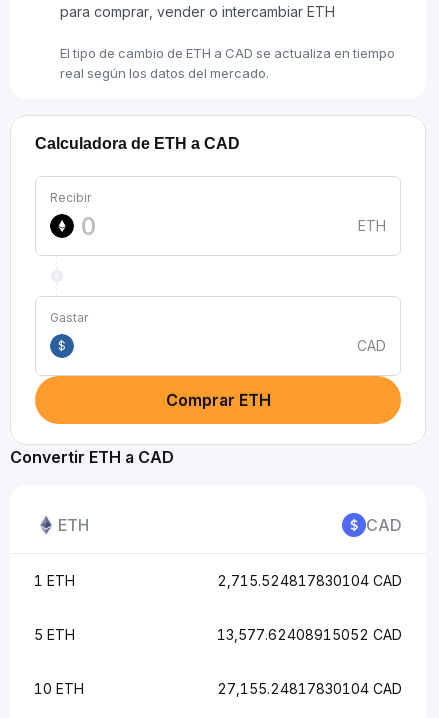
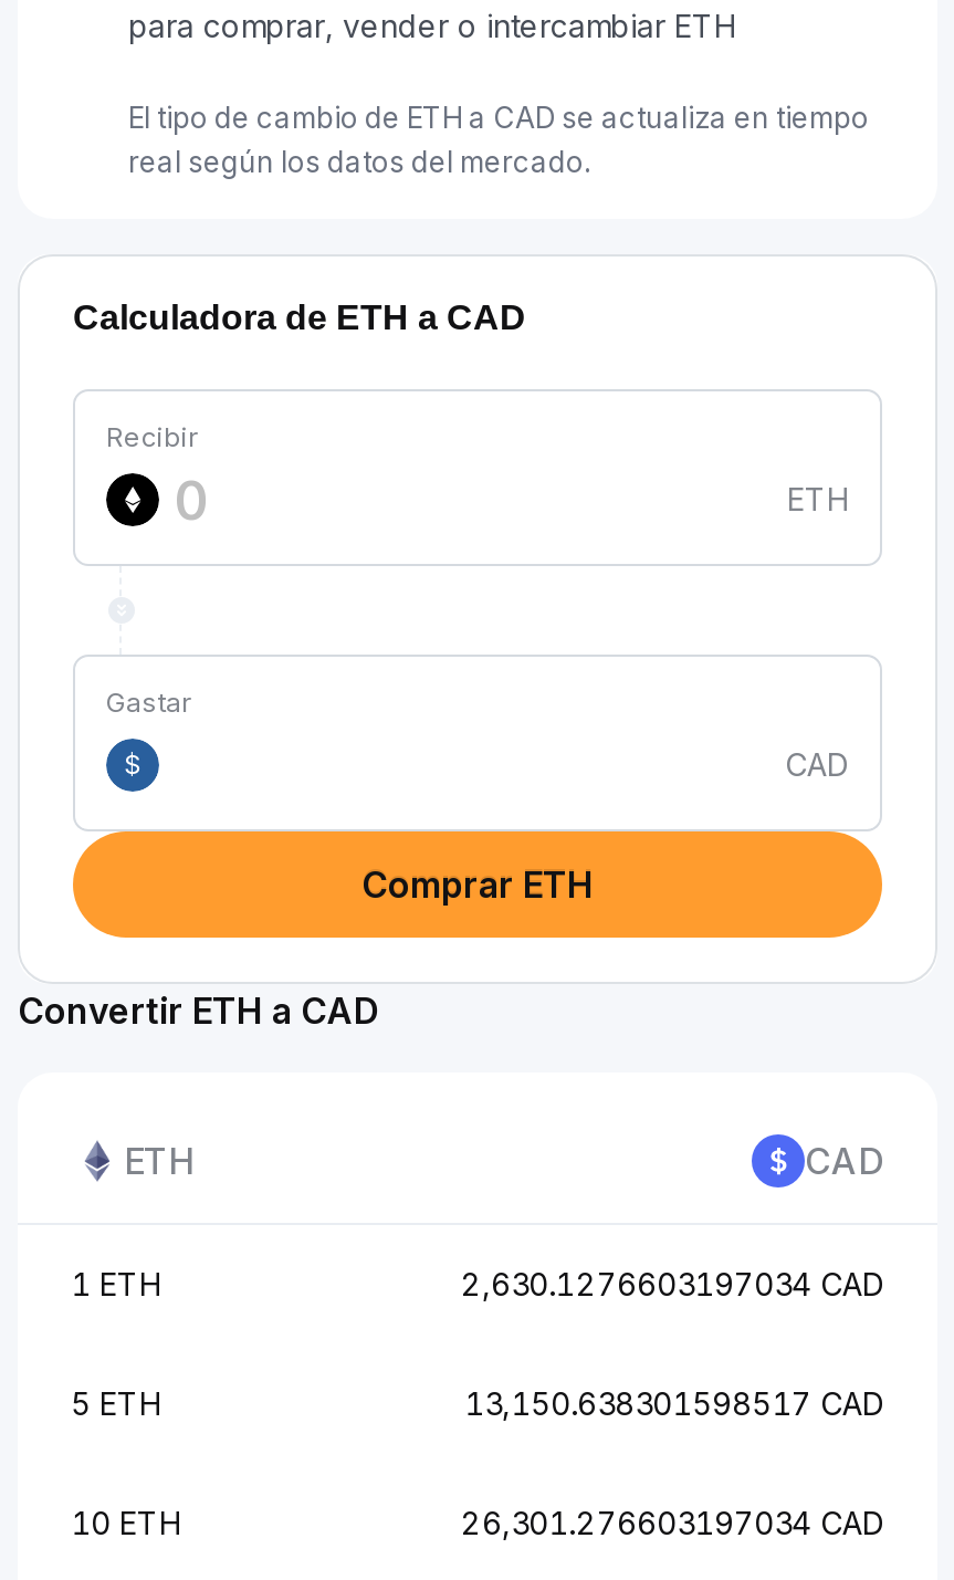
- 2,715.524817830104 CAD
+ 2,630.1276603197034 CAD

- 13,577.62408915052 CAD
+ 13,150.638301598517 CAD

- 27,155.24817830104 CAD
+ 26,301.276603197034 CAD
